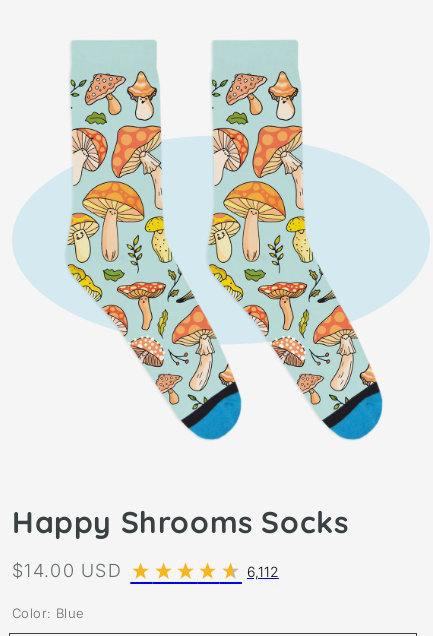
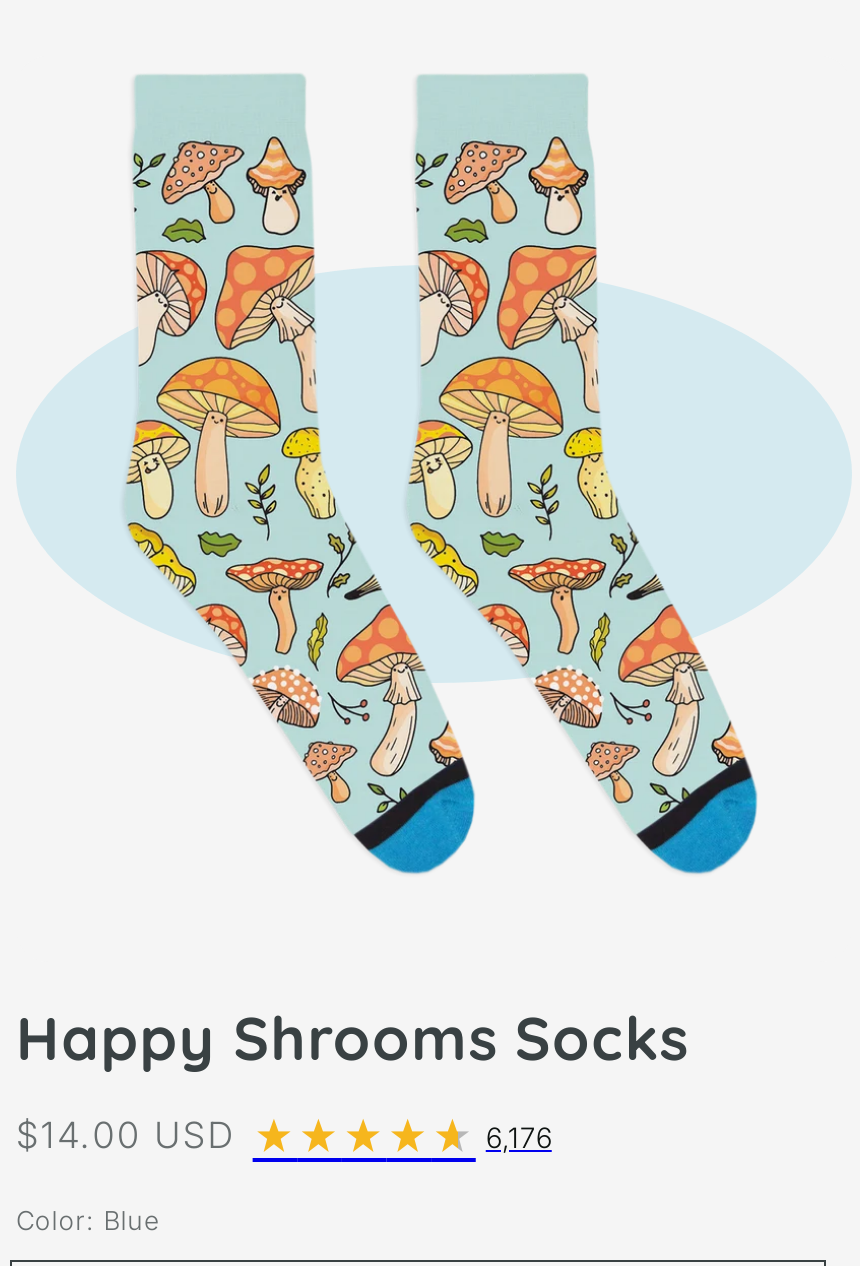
- 6,112
+ 6,176
